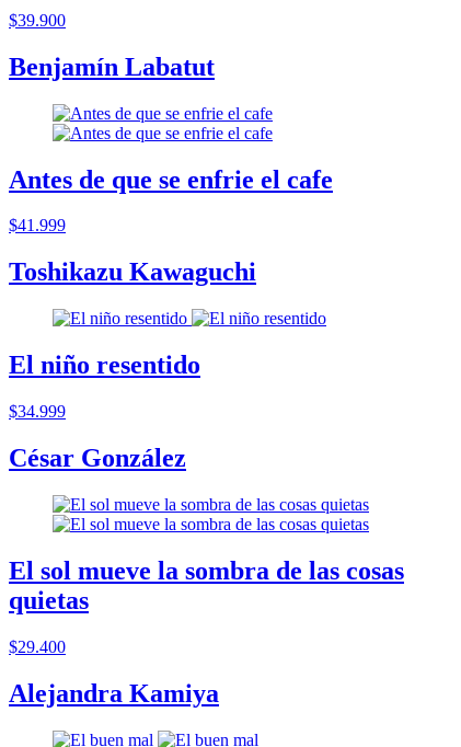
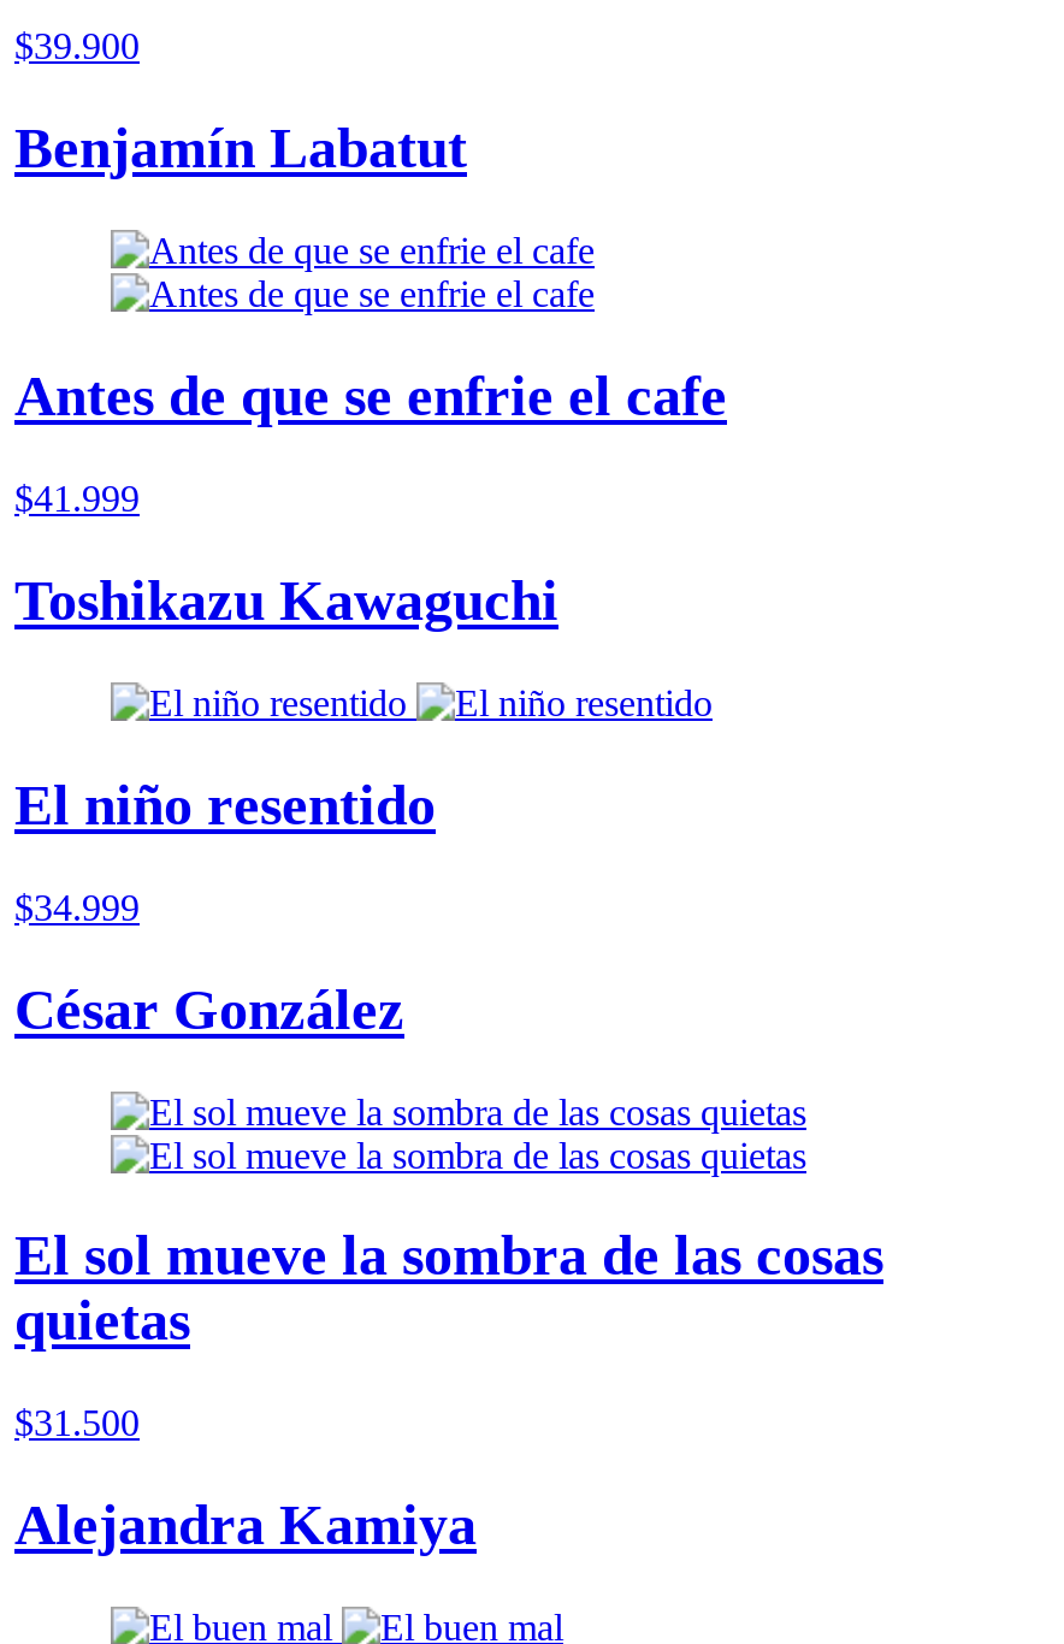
- $29.400
+ $31.500
